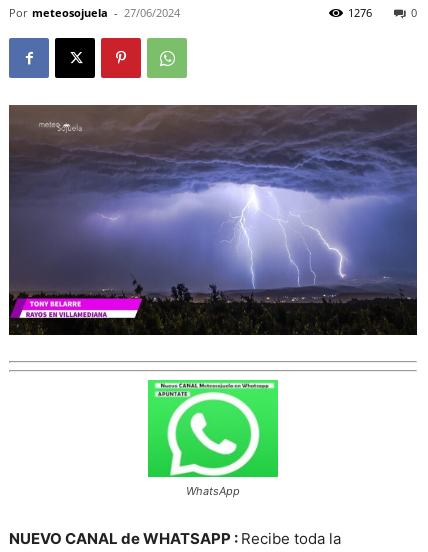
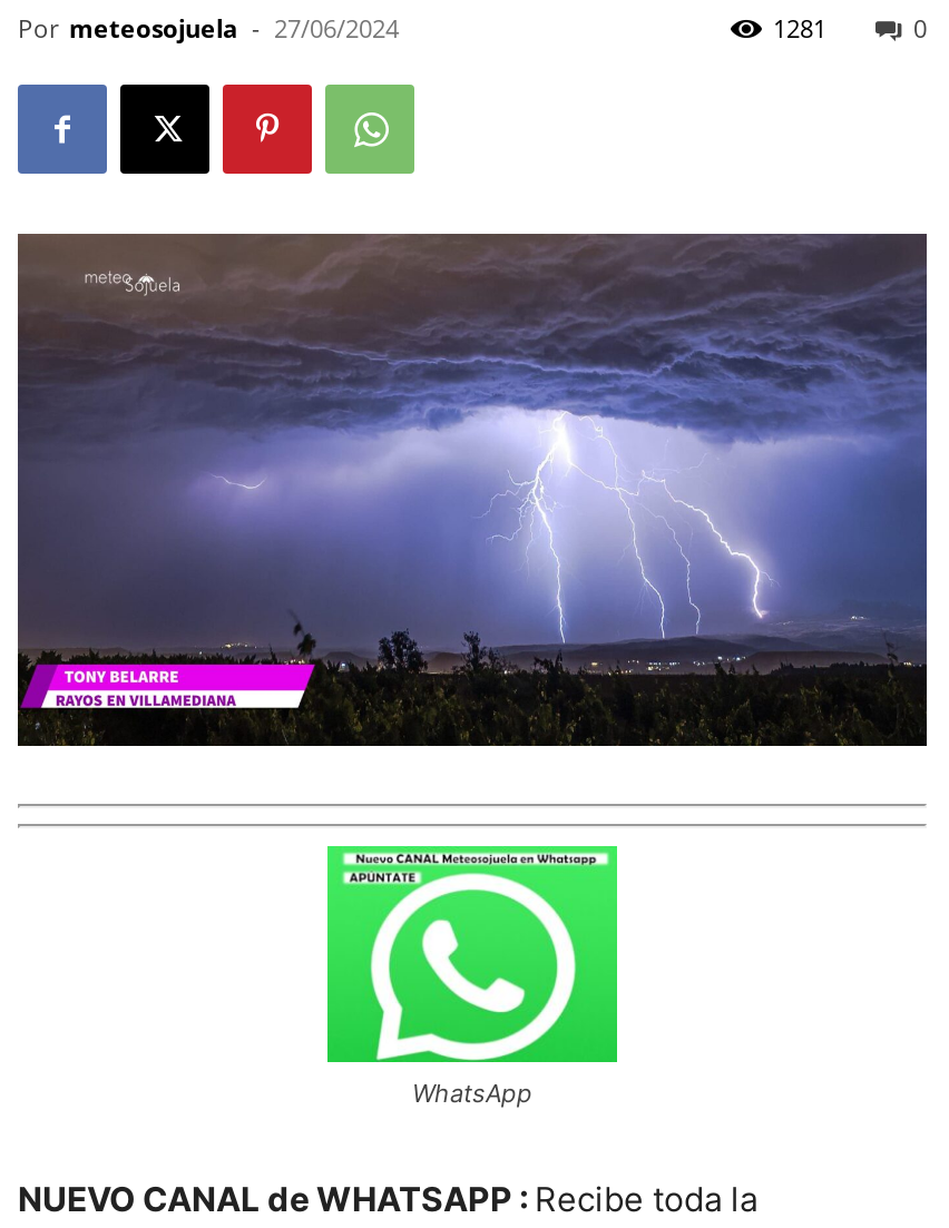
- 1276
+ 1281
